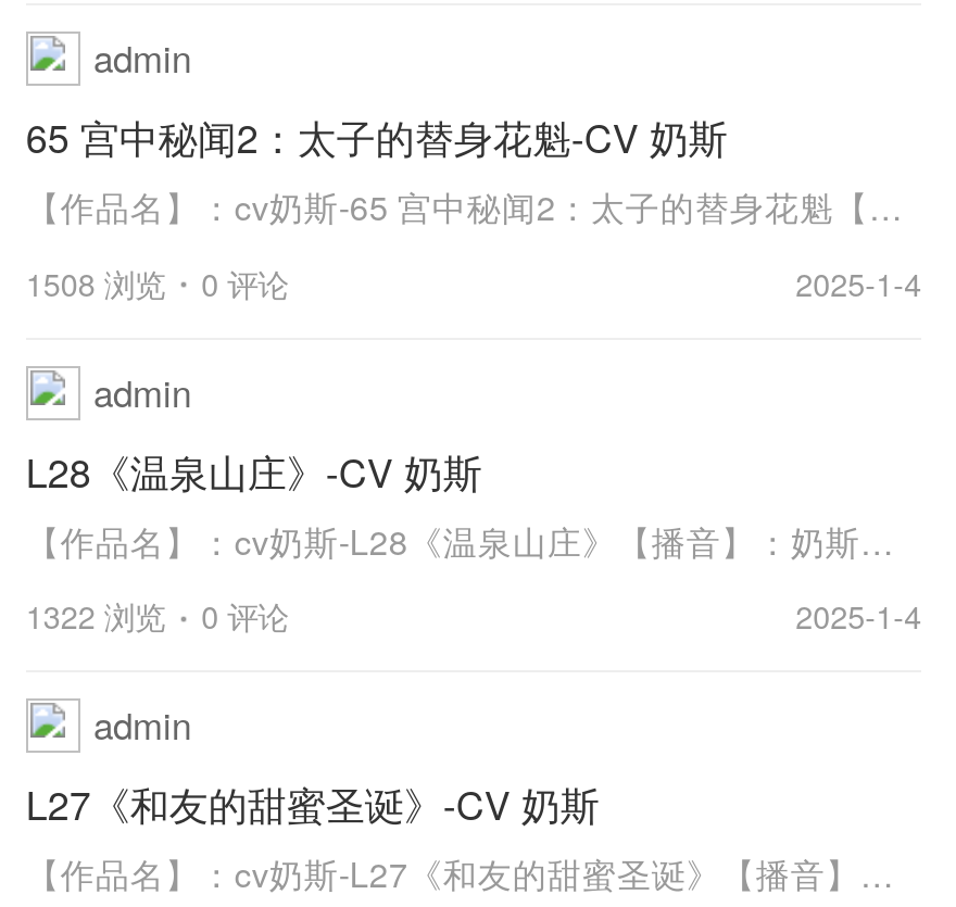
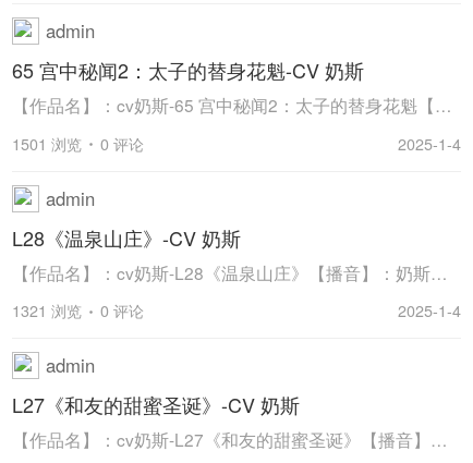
- 1508 浏览 0 评论
+ 1501 浏览 0 评论

- 1322 浏览 0 评论
+ 1321 浏览 0 评论
